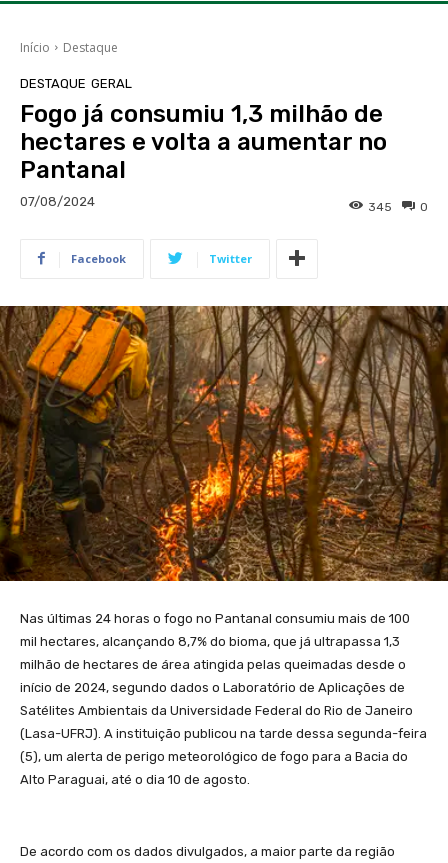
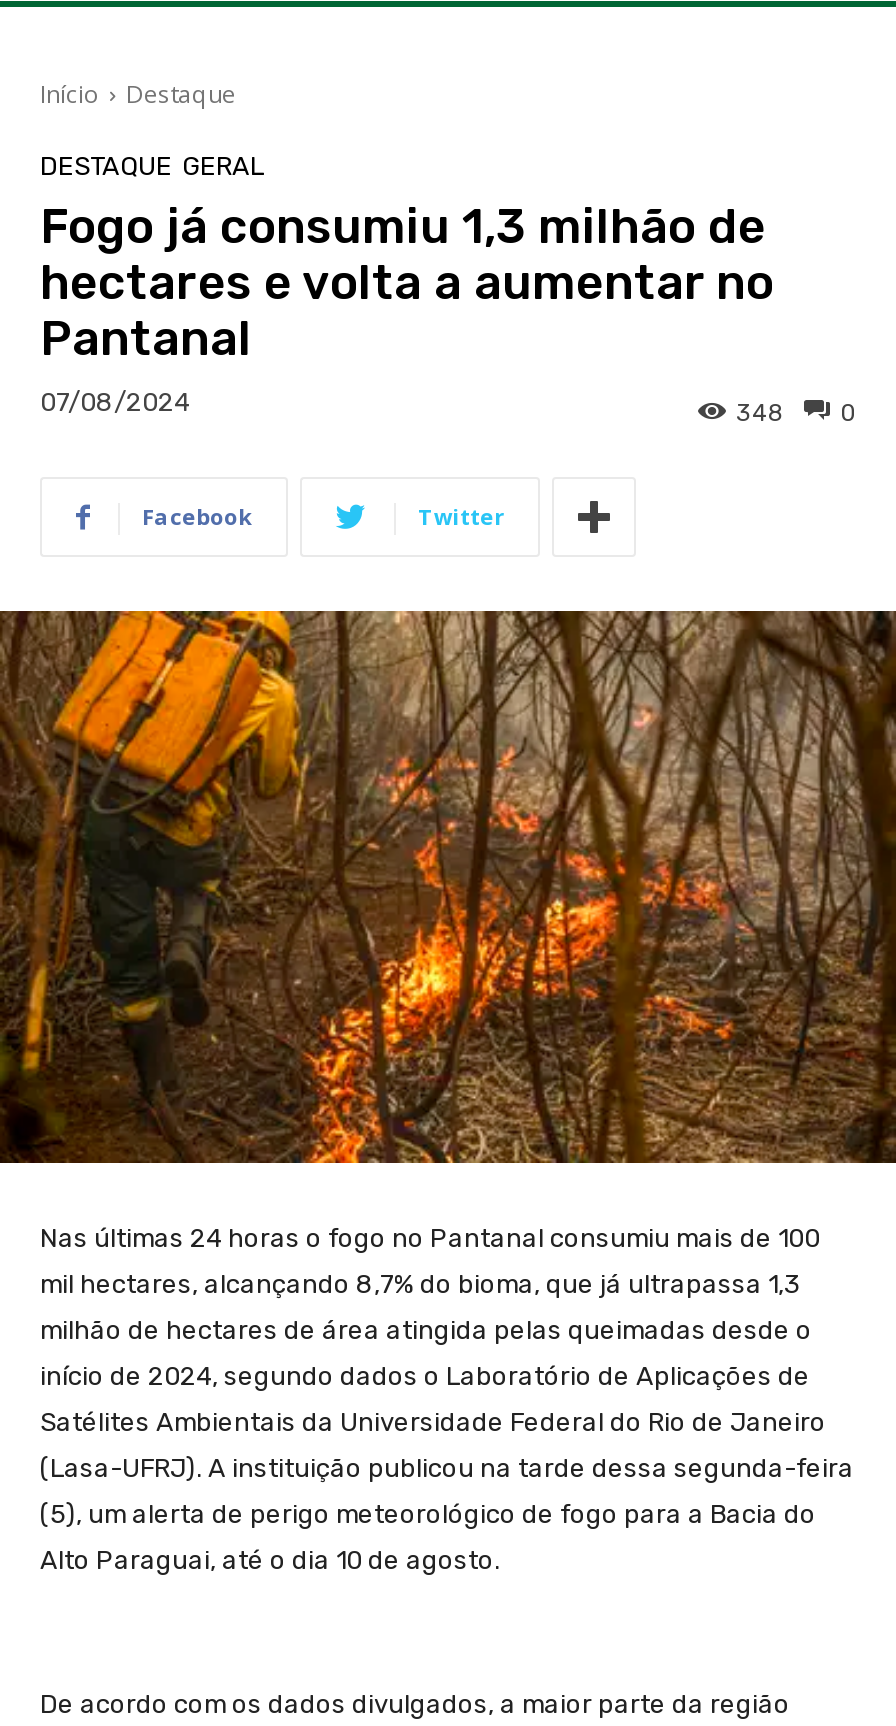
- 345 0
+ 348 0
